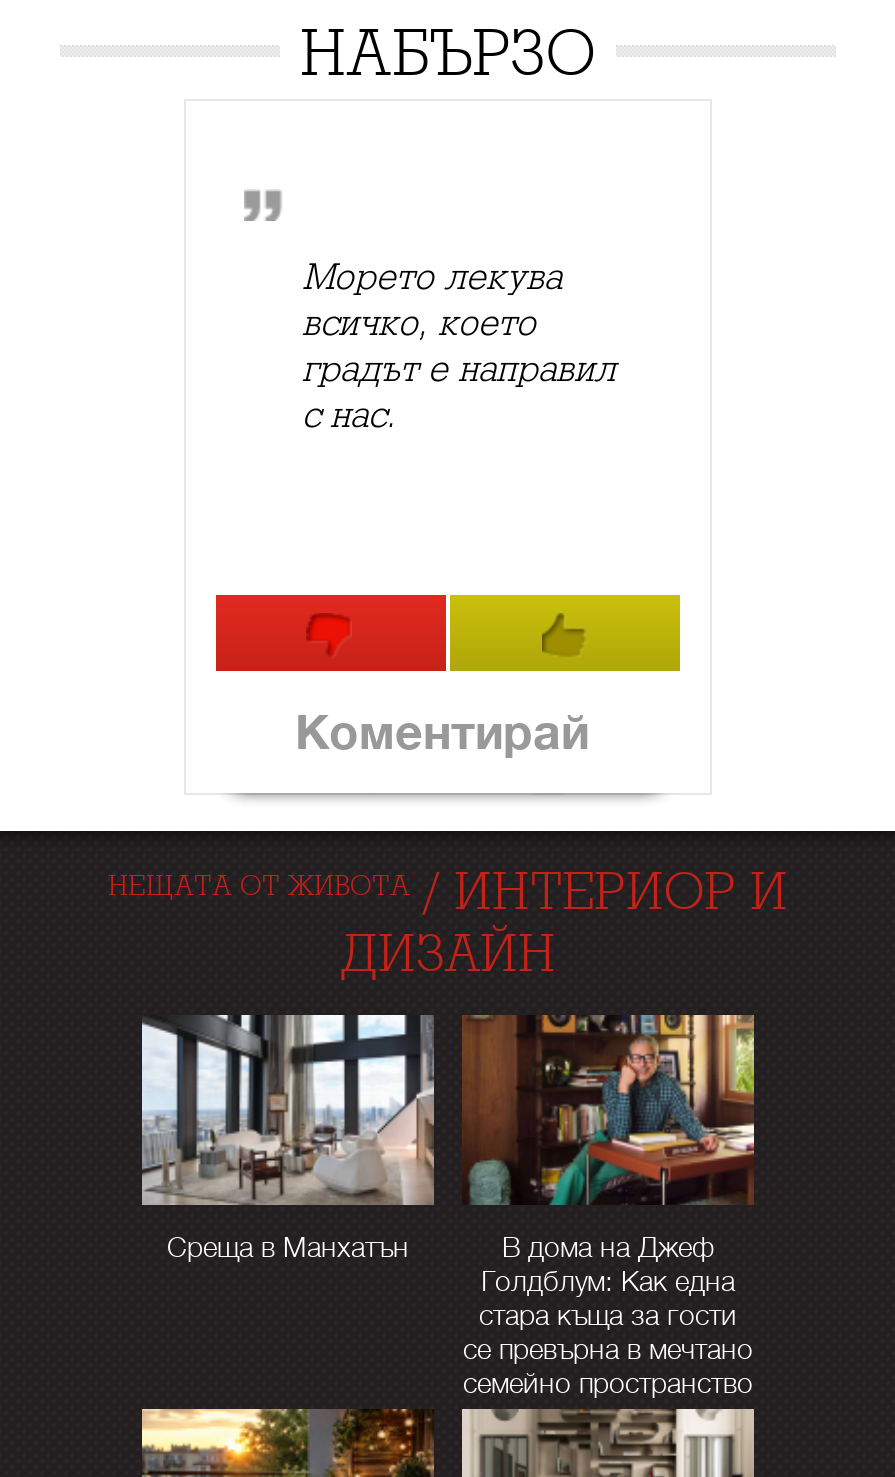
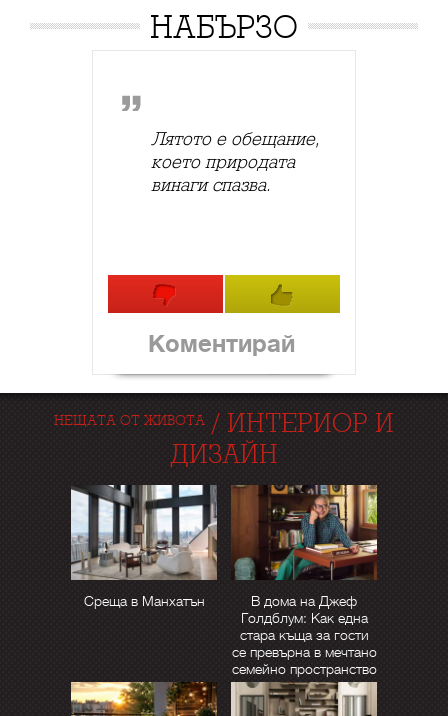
- Морето лекува
- всичко, което
- градът е направил
- с нас.
+ Лятото е обещание,
+ което природата
+ винаги спазва.
